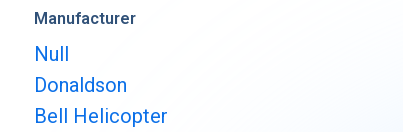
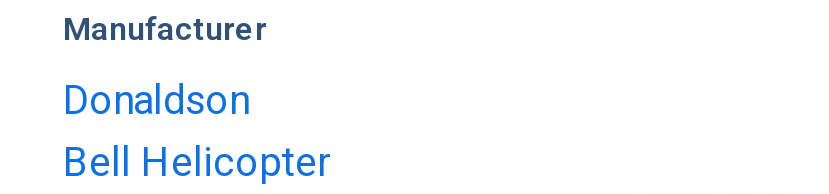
- Null
